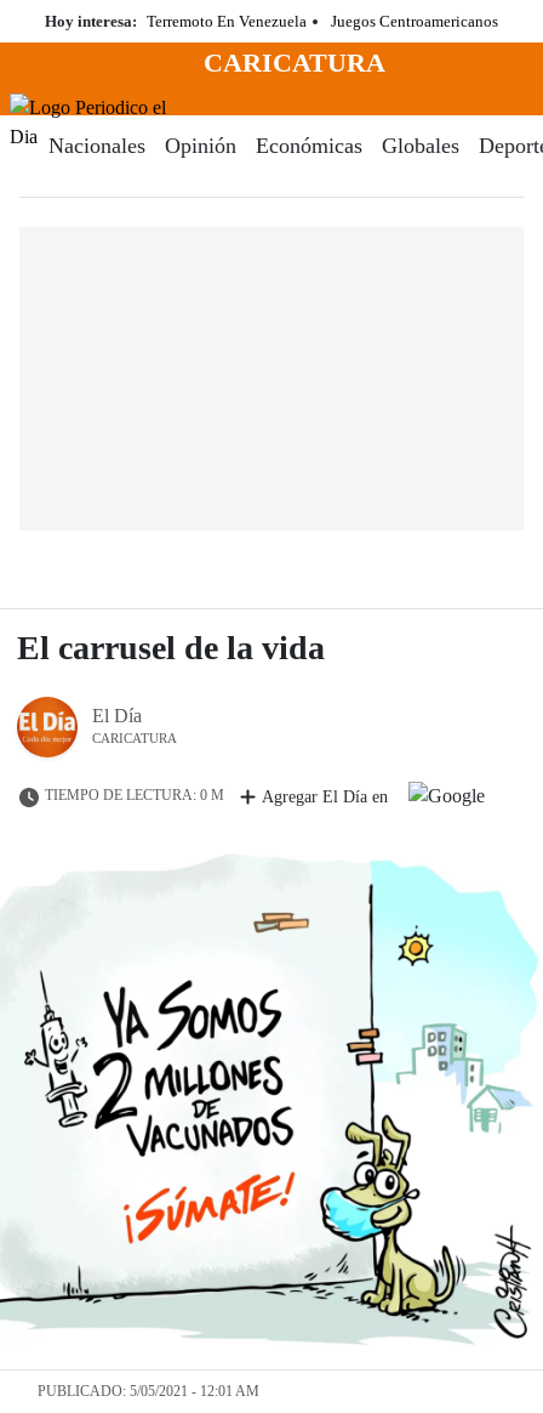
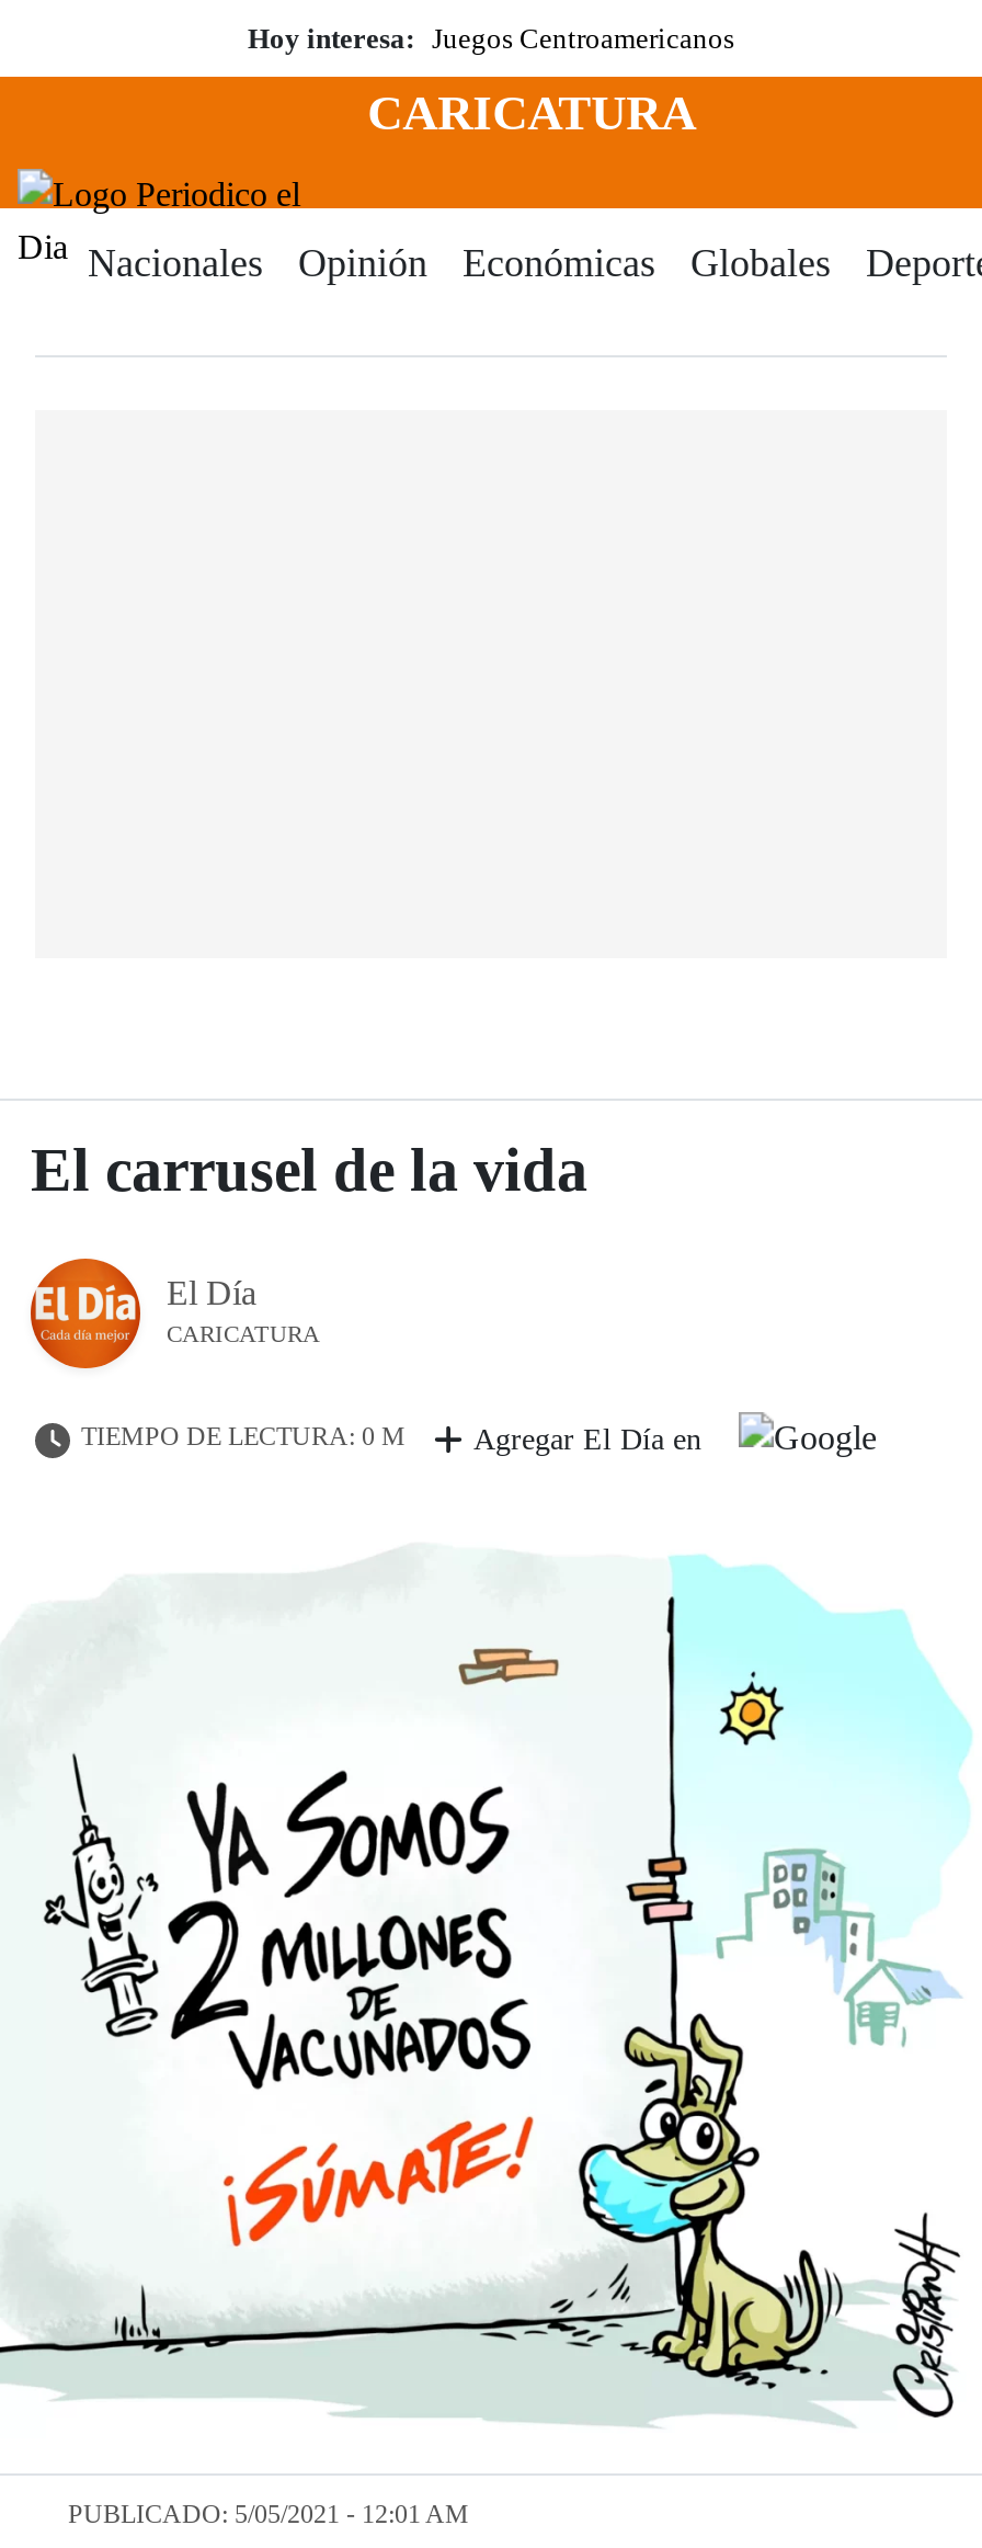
- Hoy interesa: Terremoto En Venezuela
- Juegos Centroamericanos
+ Hoy interesa: Juegos Centroamericanos
